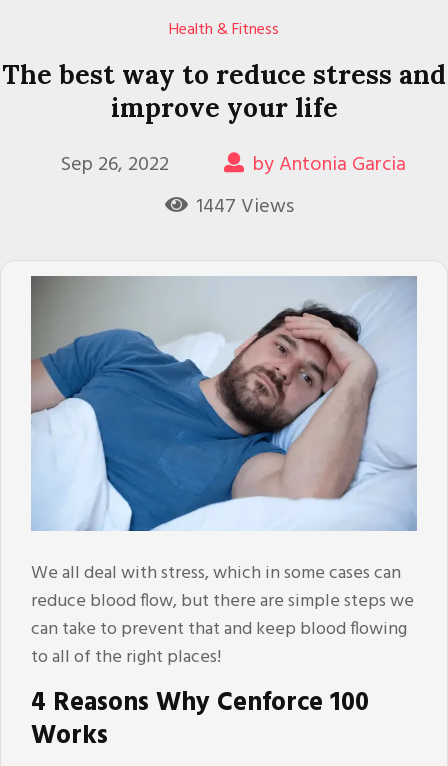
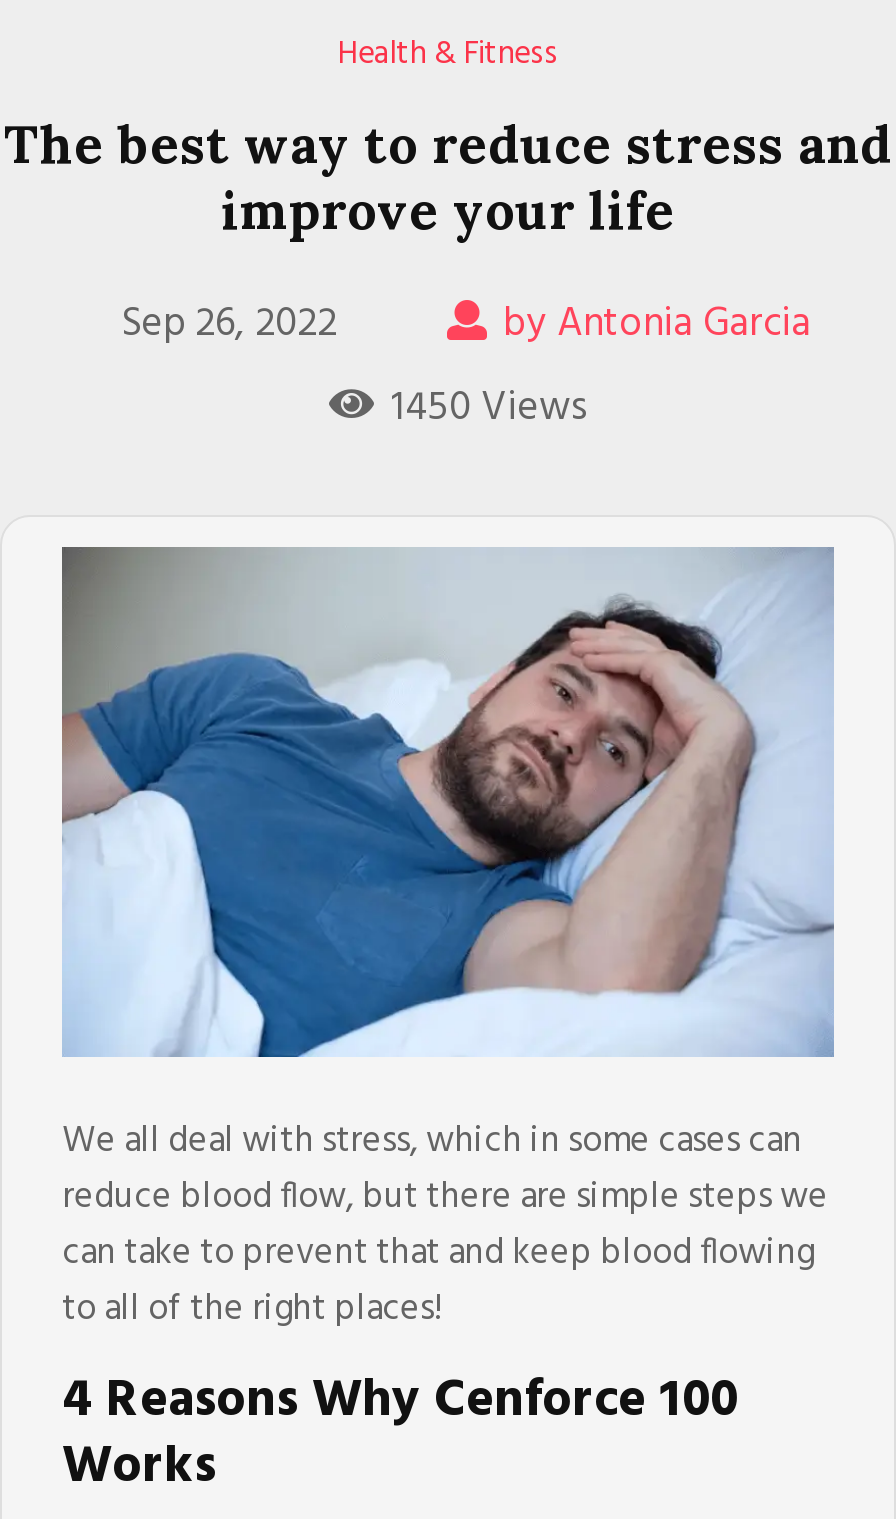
- 1447 Views
+ 1450 Views
